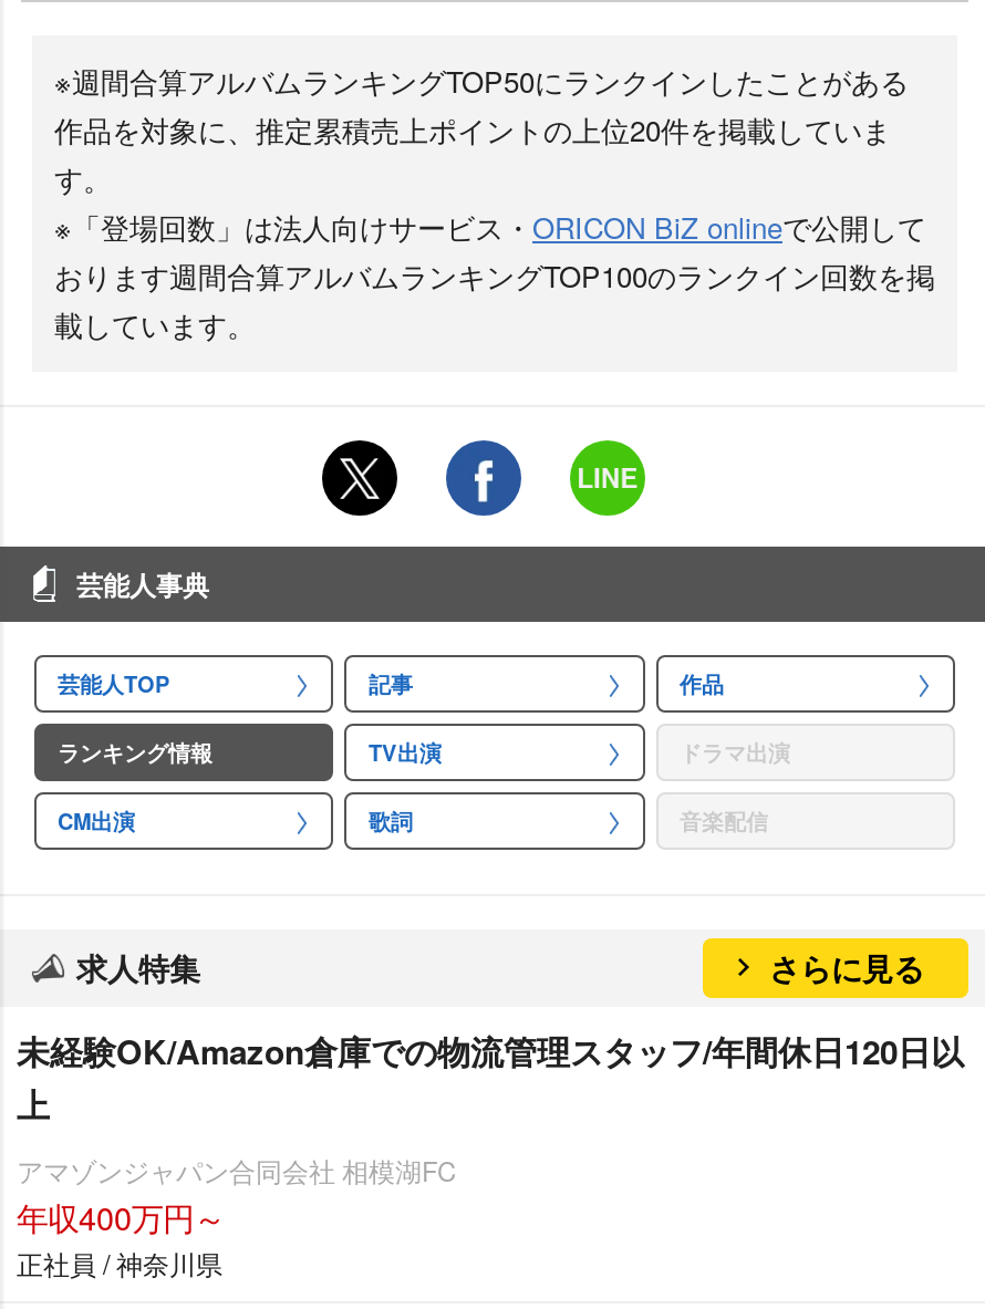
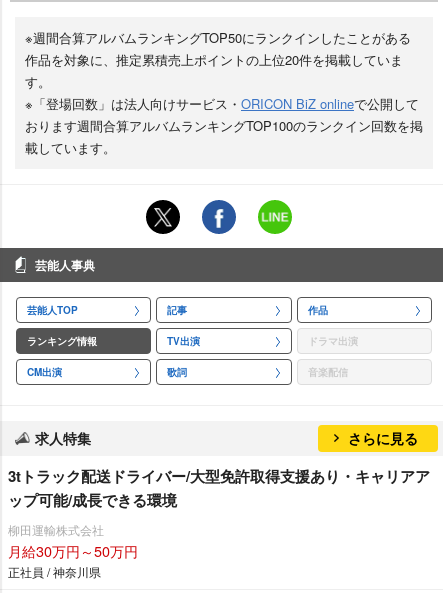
- 未経験OK/Amazon倉庫での物流管理スタッフ/年間休日120日以
- 上
+ 3tトラック配送ドライバー/大型免許取得支援あり・キャリアア
+ ップ可能/成長できる環境

- アマゾンジャパン合同会社 相模湖FC
- 年収400万円～
+ 柳田運輸株式会社
+ 月給30万円～50万円
